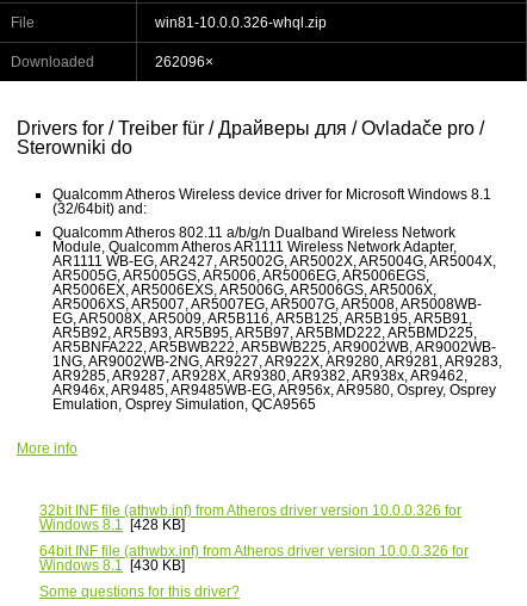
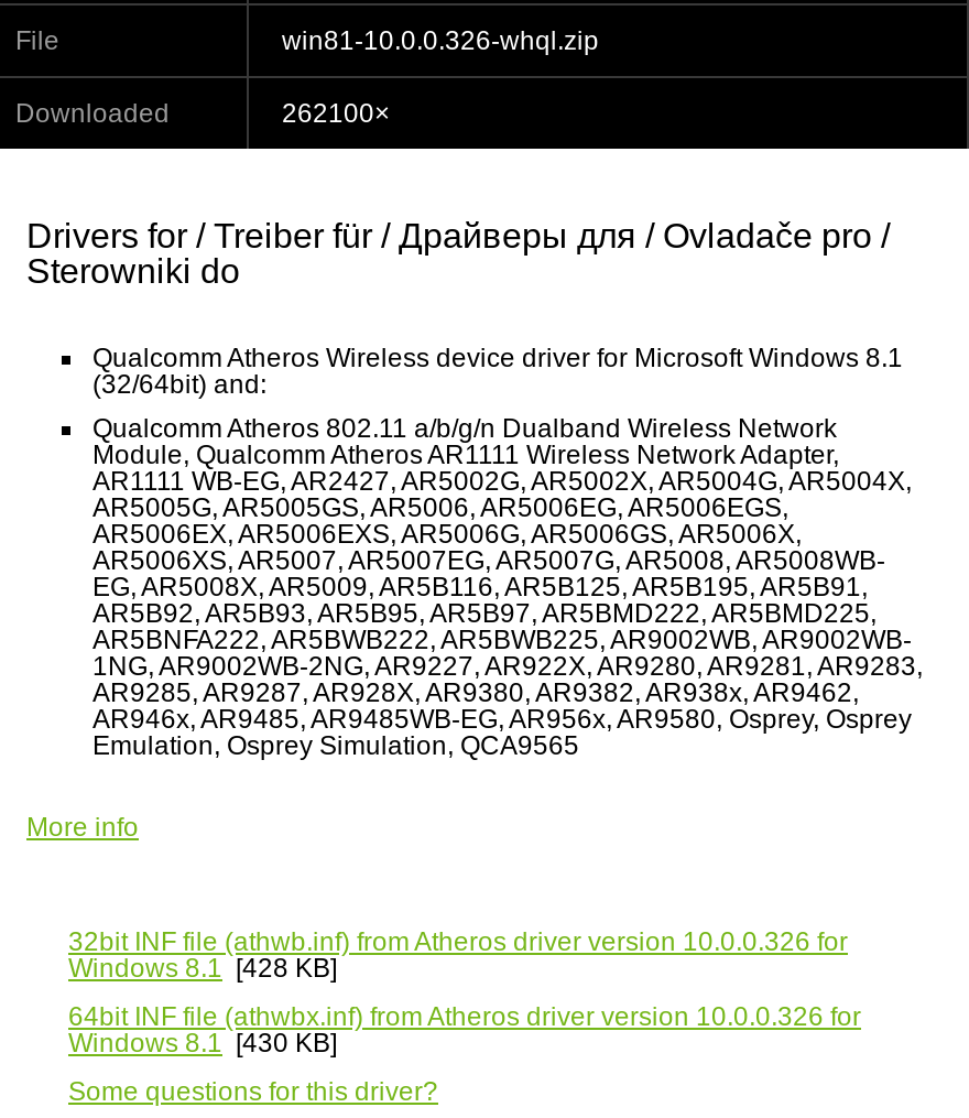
- 262096×
+ 262100×
